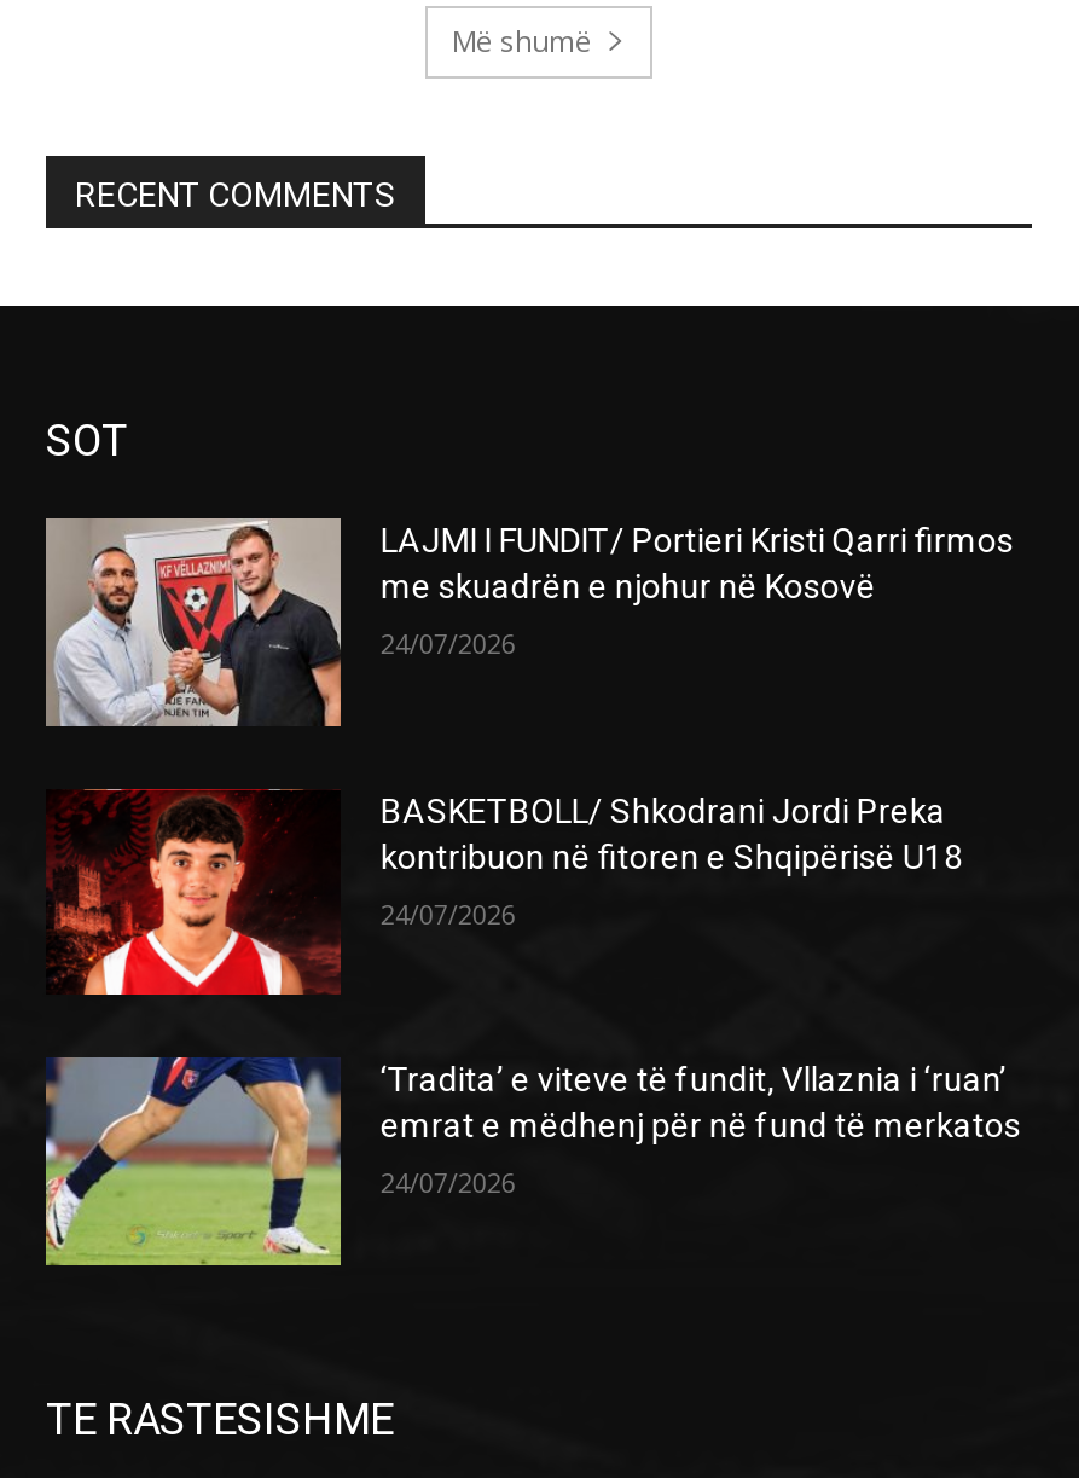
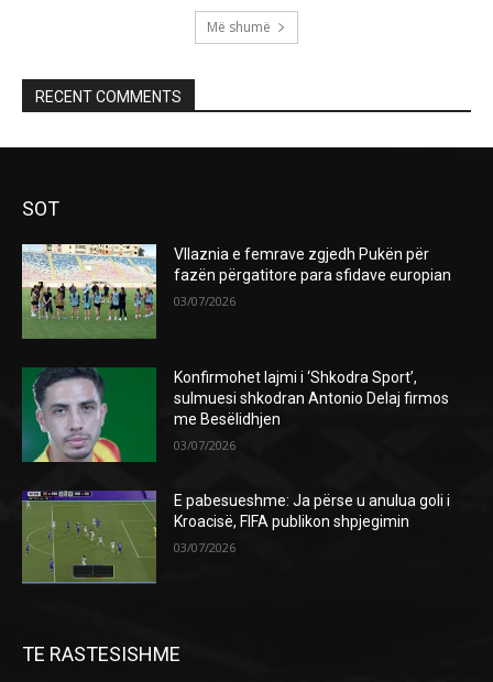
- [image]
- LAJMI I FUNDIT/ Portieri Kristi Qarri firmos
- me skuadrën e njohur në Kosovë
+ [image]
+ Vllaznia e femrave zgjedh Pukën për
+ fazën përgatitore para sfidave europian

- 24/07/2026
+ 03/07/2026

- [image]
- BASKETBOLL/ Shkodrani Jordi Preka
- kontribuon në fitoren e Shqipërisë U18
+ [image]
+ Konfirmohet lajmi i ‘Shkodra Sport’,
+ sulmuesi shkodran Antonio Delaj firmos
+ me Besëlidhjen

- 24/07/2026
+ 03/07/2026

- [image]
- ‘Tradita’ e viteve të fundit, Vllaznia i ‘ruan’
- emrat e mëdhenj për në fund të merkatos
+ [image]
+ E pabesueshme: Ja përse u anulua goli i
+ Kroacisë, FIFA publikon shpjegimin

- 24/07/2026
+ 03/07/2026
